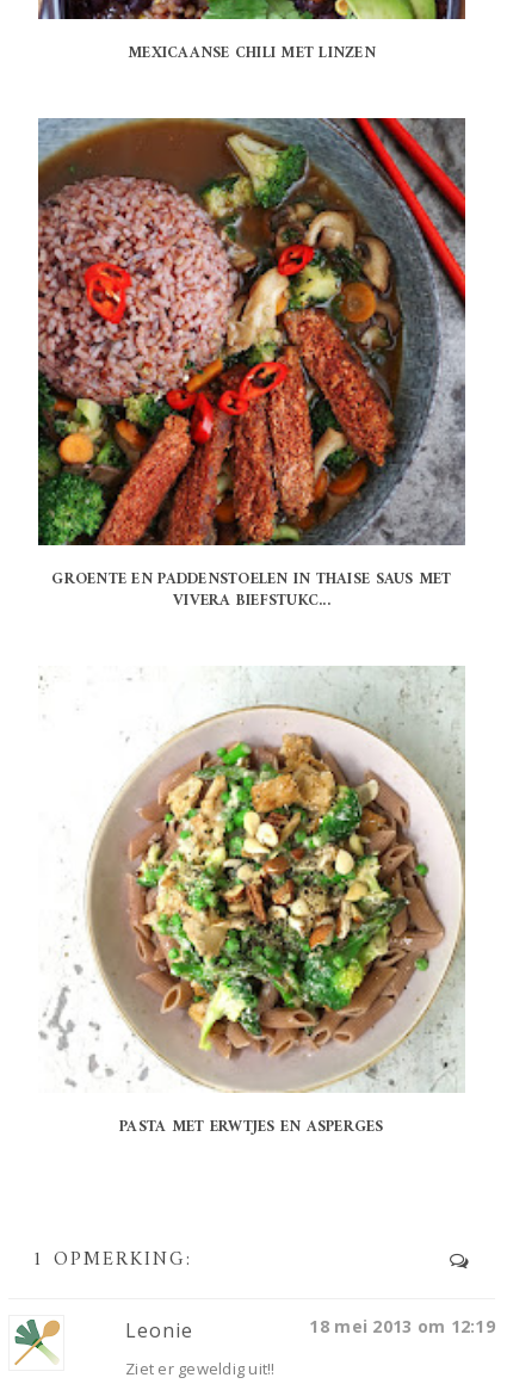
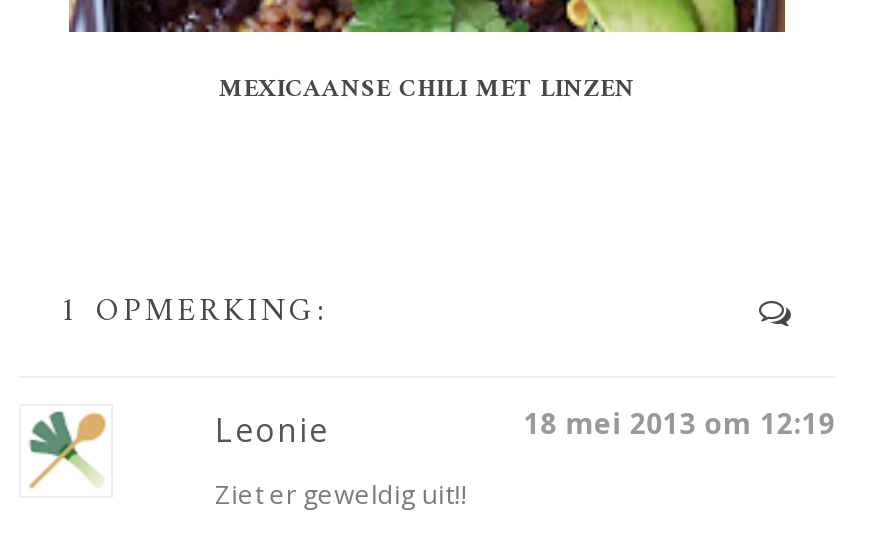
- [image]
- GROENTE EN PADDENSTOELEN IN THAISE SAUS MET
- VIVERA BIEFSTUKC...

- [image]
- PASTA MET ERWTJES EN ASPERGES
